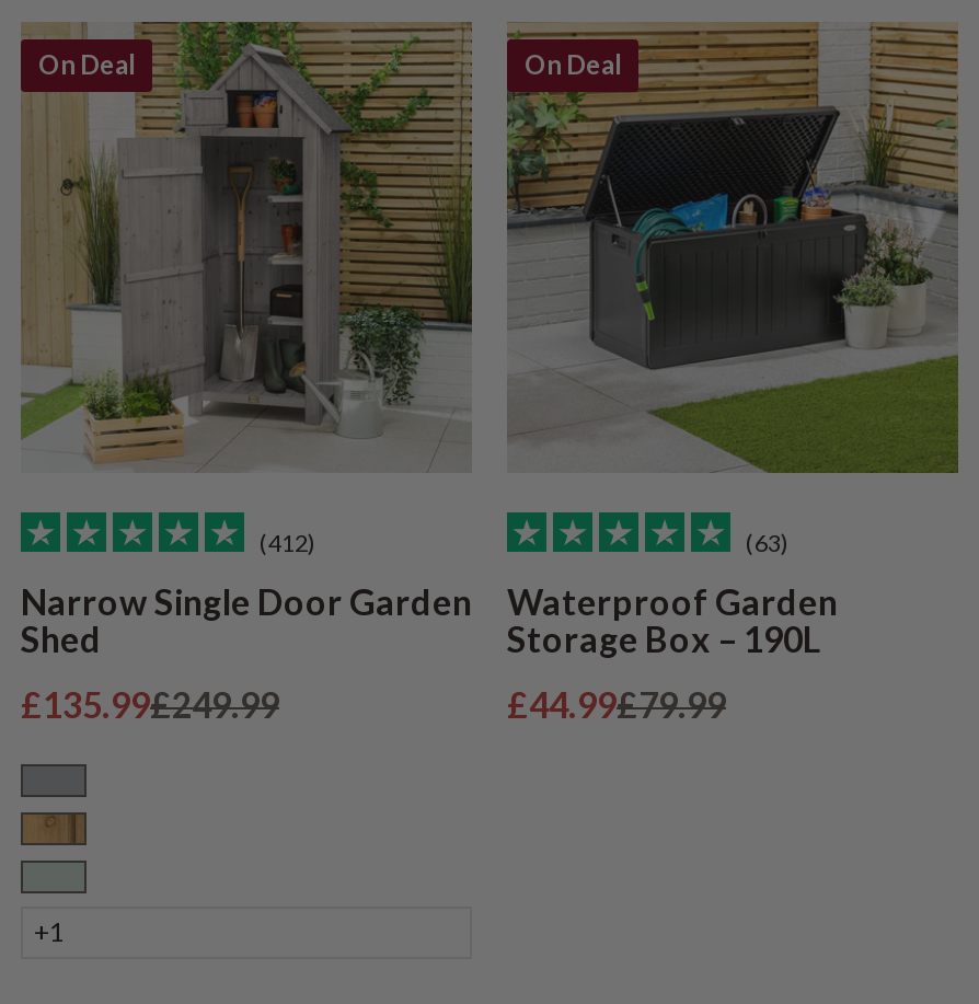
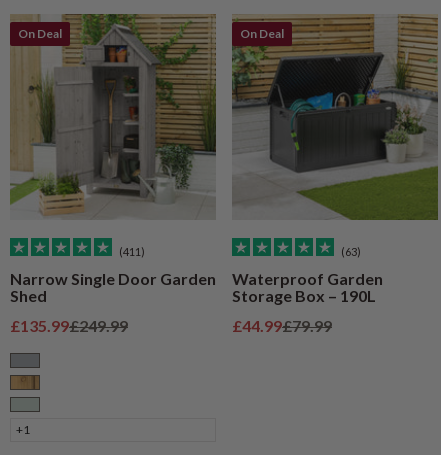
- (412)
+ (411)
